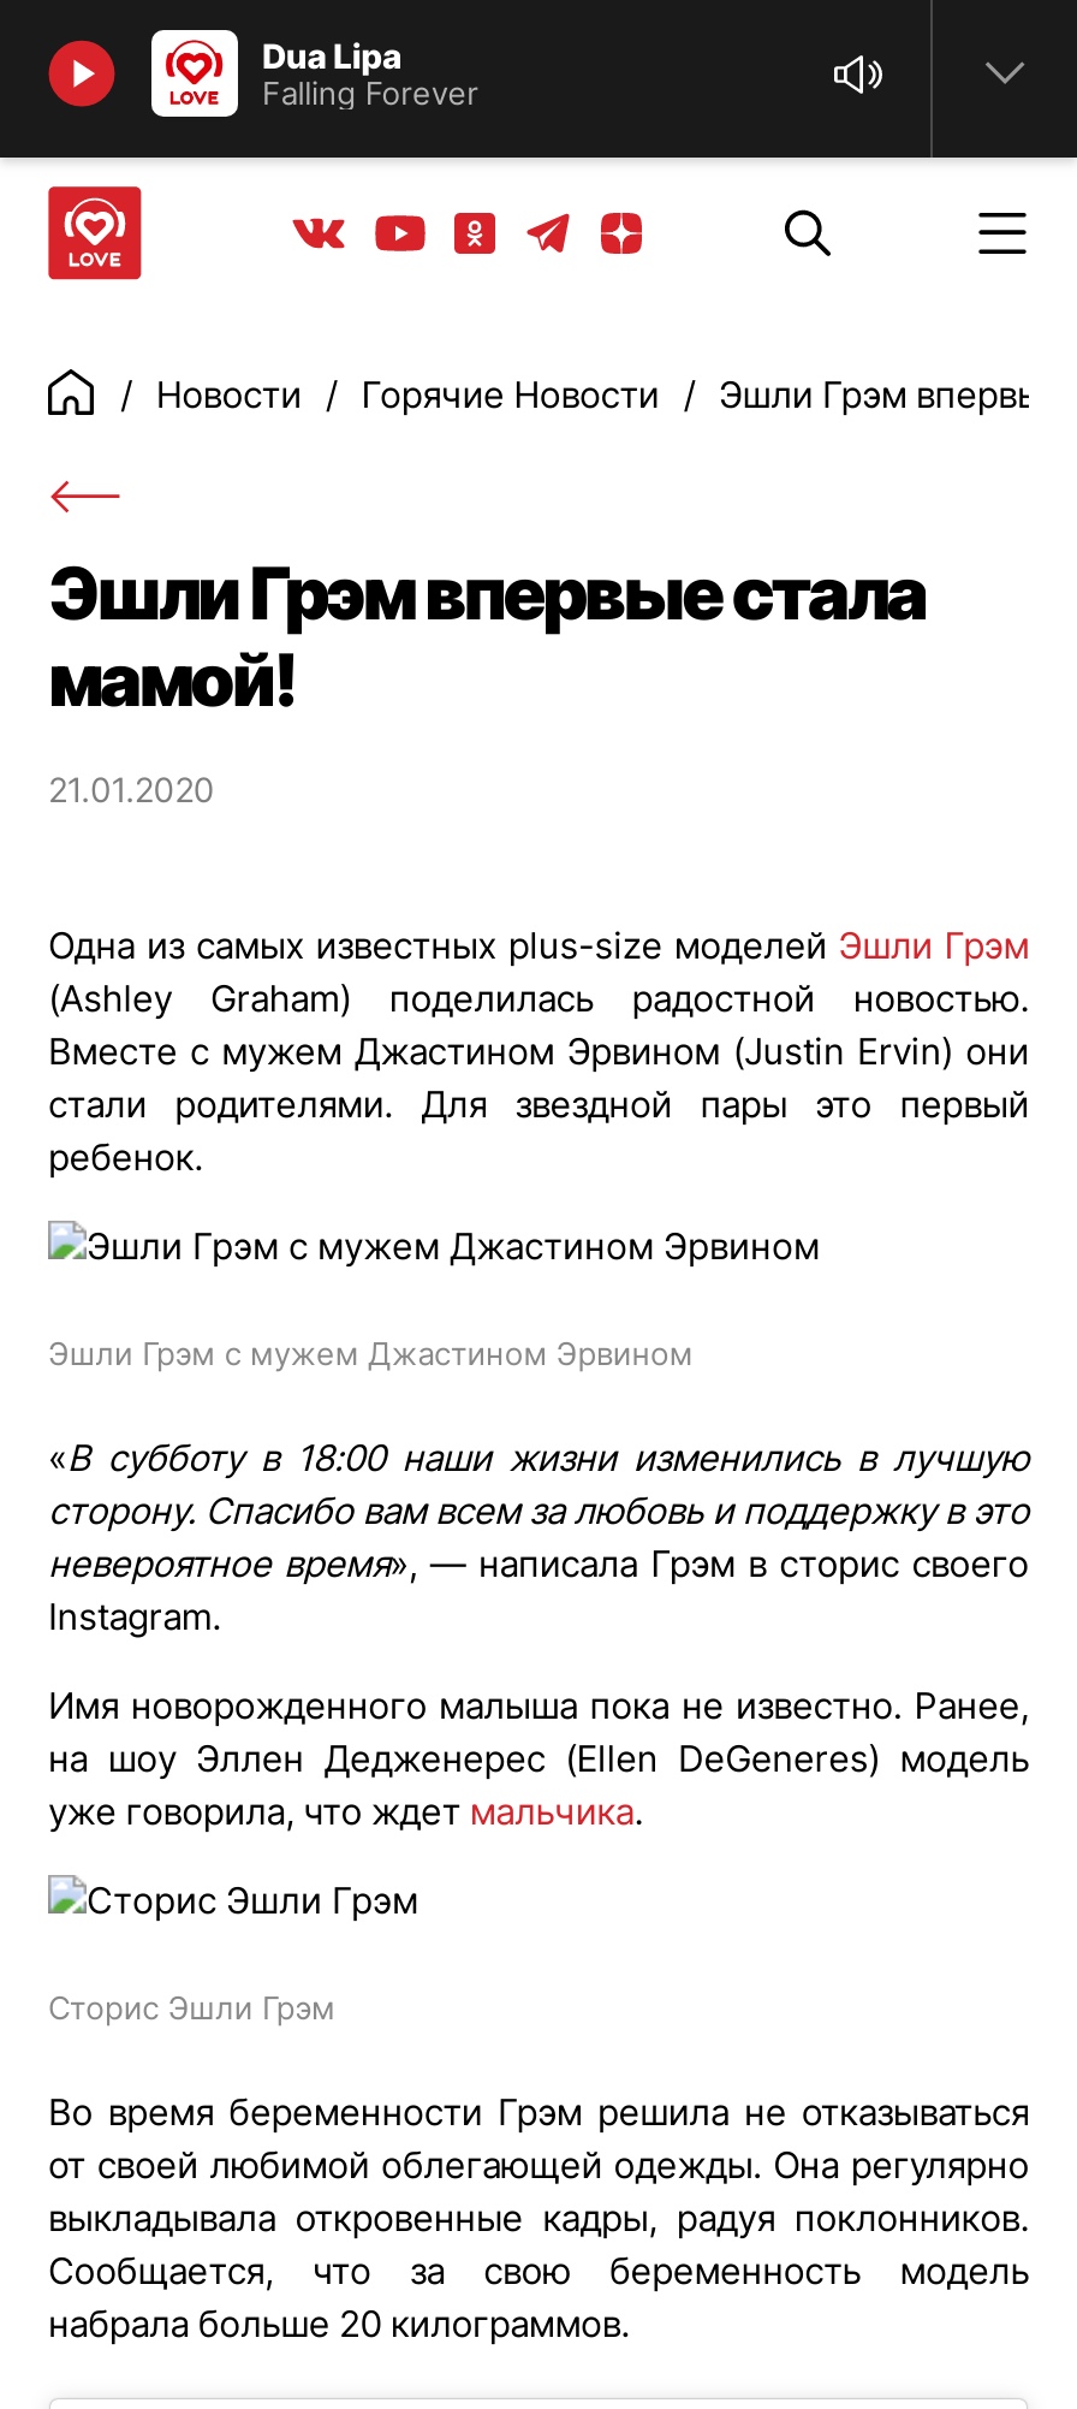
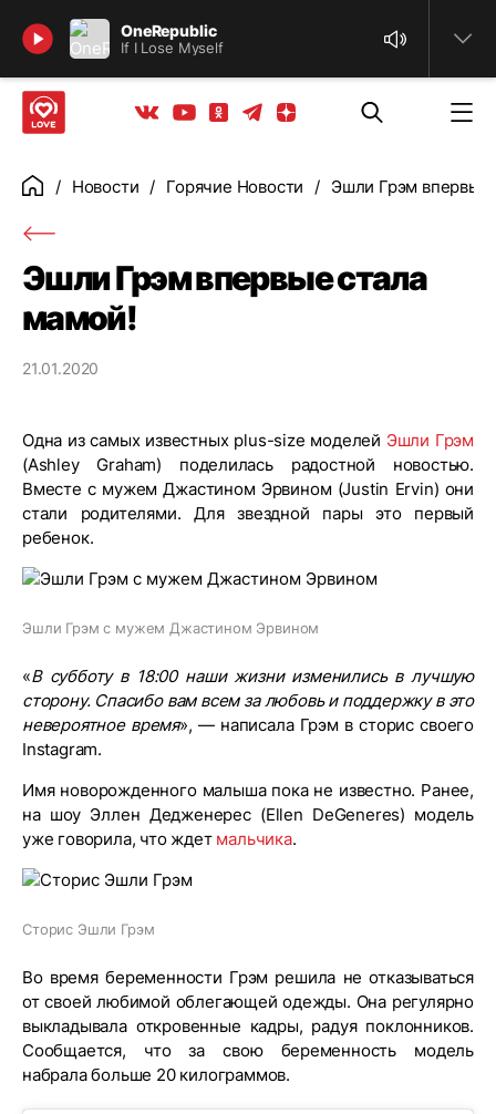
- [image]
- Dua Lipa
- Falling Forever
+ [image]
+ OneRepublic
+ If I Lose Myself
